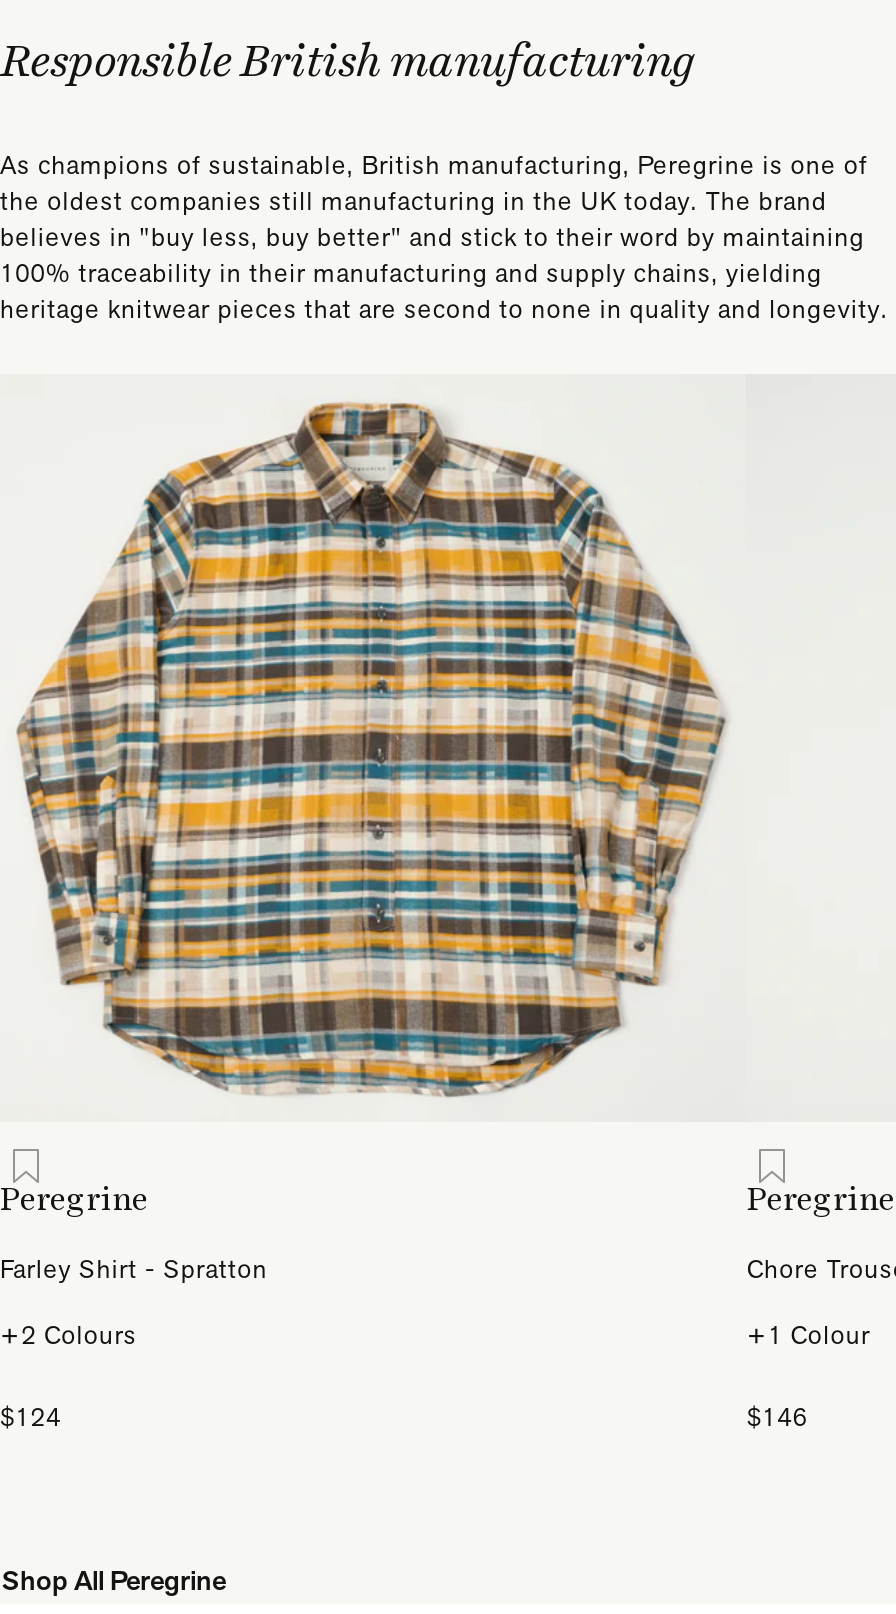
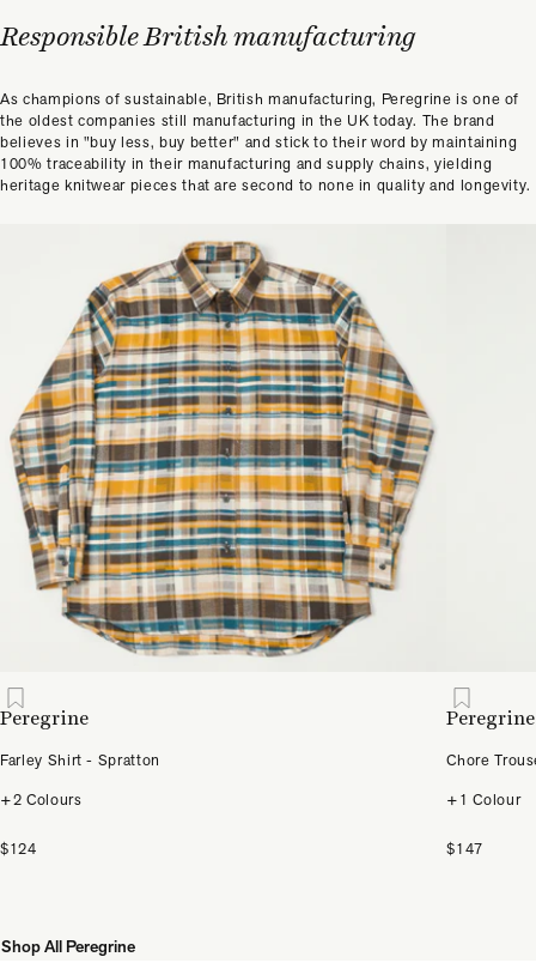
- $146
+ $147
